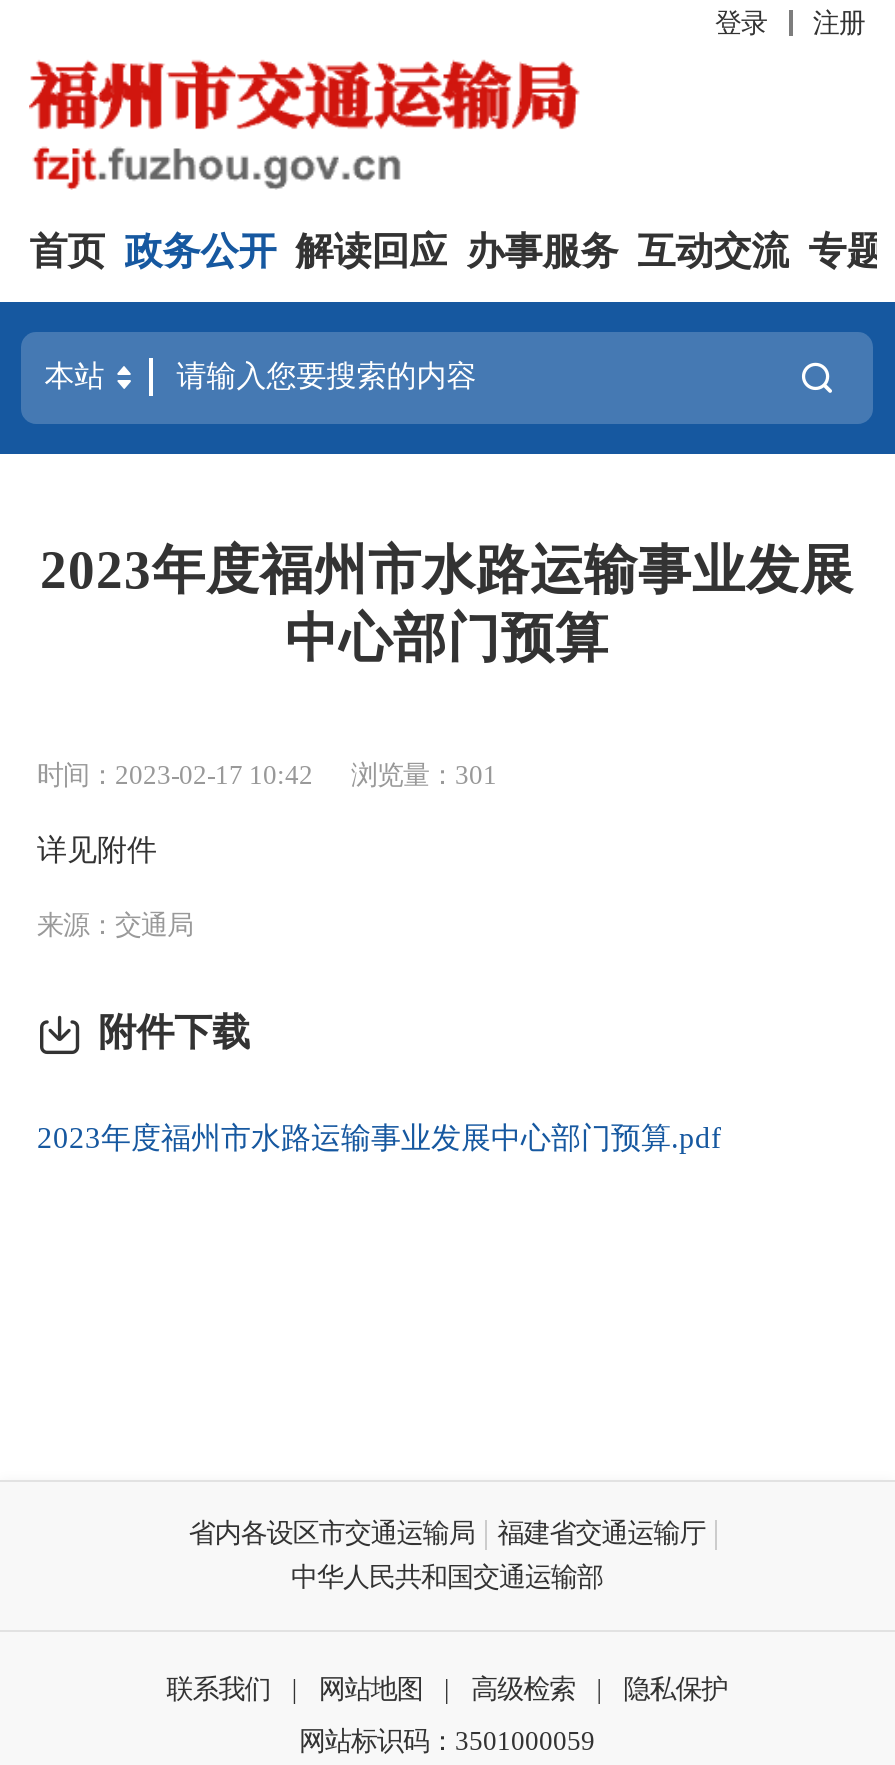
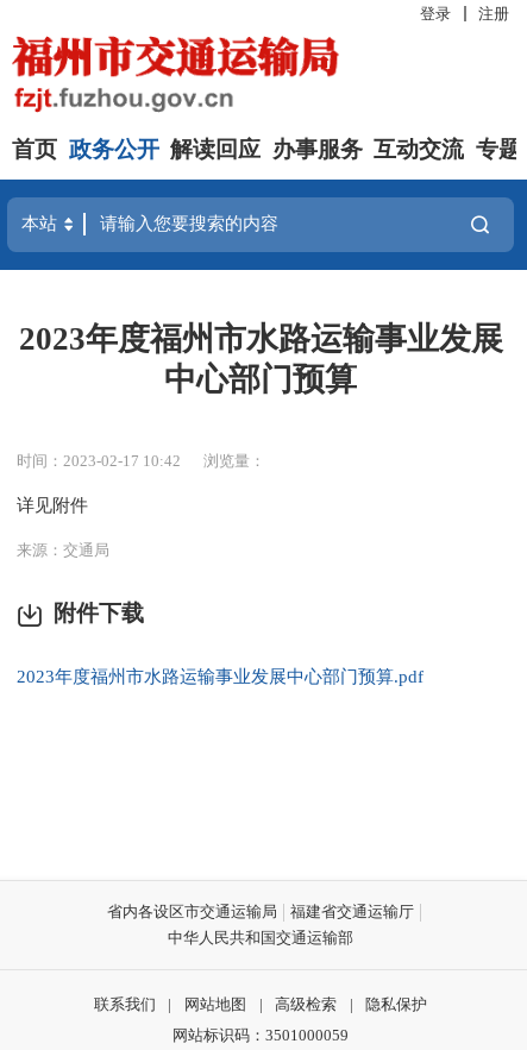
- 浏览量：301
+ 浏览量：
